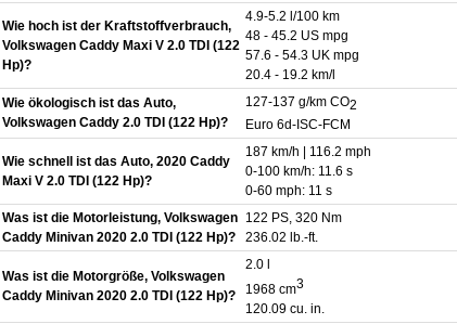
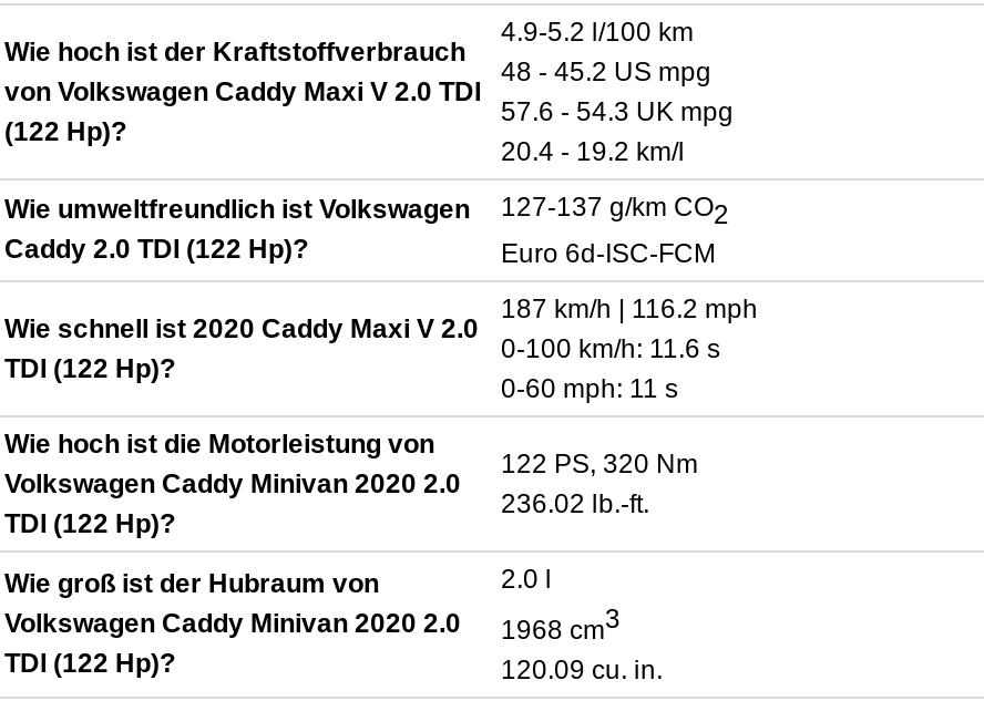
- Wie hoch ist der Kraftstoffverbrauch,
- Volkswagen Caddy Maxi V 2.0 TDI (122
- Hp)?
+ Wie hoch ist der Kraftstoffverbrauch
+ von Volkswagen Caddy Maxi V 2.0 TDI
+ (122 Hp)?

- Wie ökologisch ist das Auto,
- Volkswagen Caddy 2.0 TDI (122 Hp)?
+ Wie umweltfreundlich ist Volkswagen
+ Caddy 2.0 TDI (122 Hp)?

- Wie schnell ist das Auto, 2020 Caddy
- Maxi V 2.0 TDI (122 Hp)?
+ Wie schnell ist 2020 Caddy Maxi V 2.0
+ TDI (122 Hp)?

- Was ist die Motorleistung, Volkswagen
- Caddy Minivan 2020 2.0 TDI (122 Hp)?
+ Wie hoch ist die Motorleistung von
+ Volkswagen Caddy Minivan 2020 2.0
+ TDI (122 Hp)?

- Was ist die Motorgröße, Volkswagen
- Caddy Minivan 2020 2.0 TDI (122 Hp)?
+ Wie groß ist der Hubraum von
+ Volkswagen Caddy Minivan 2020 2.0
+ TDI (122 Hp)?
